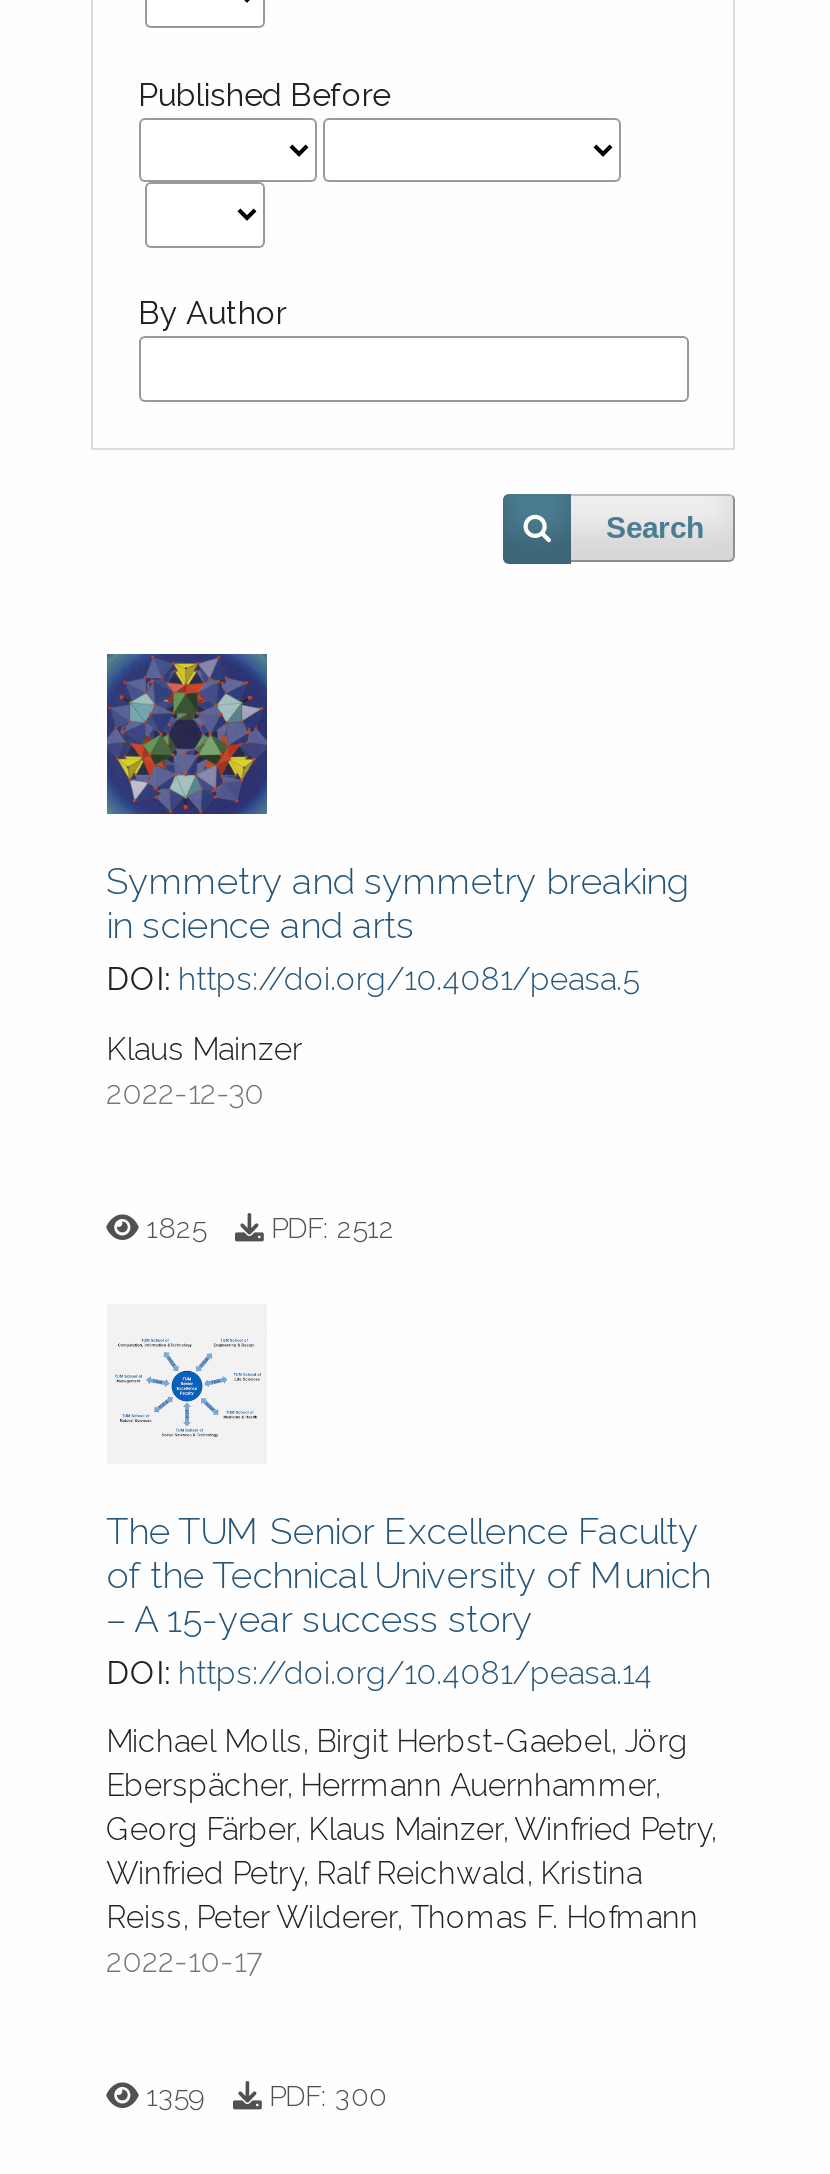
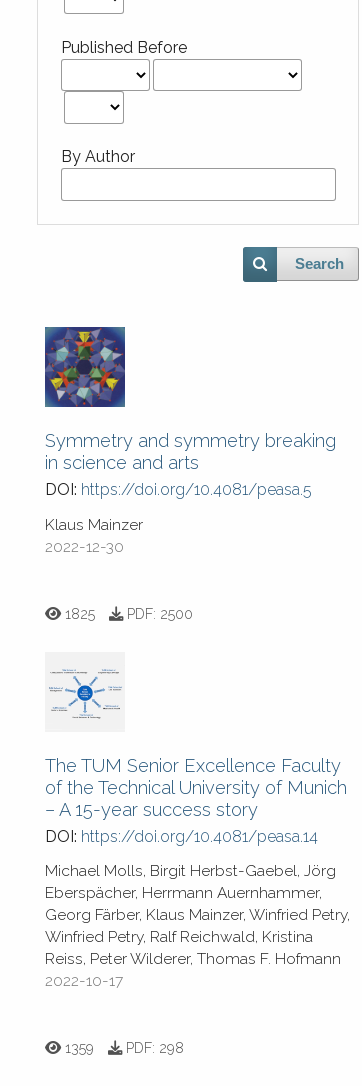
- 1825 PDF: 2512
+ 1825 PDF: 2500

- 1359 PDF: 300
+ 1359 PDF: 298
